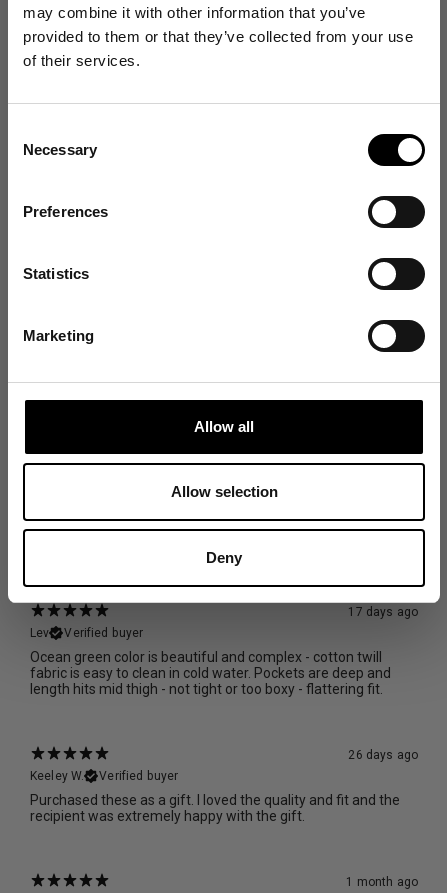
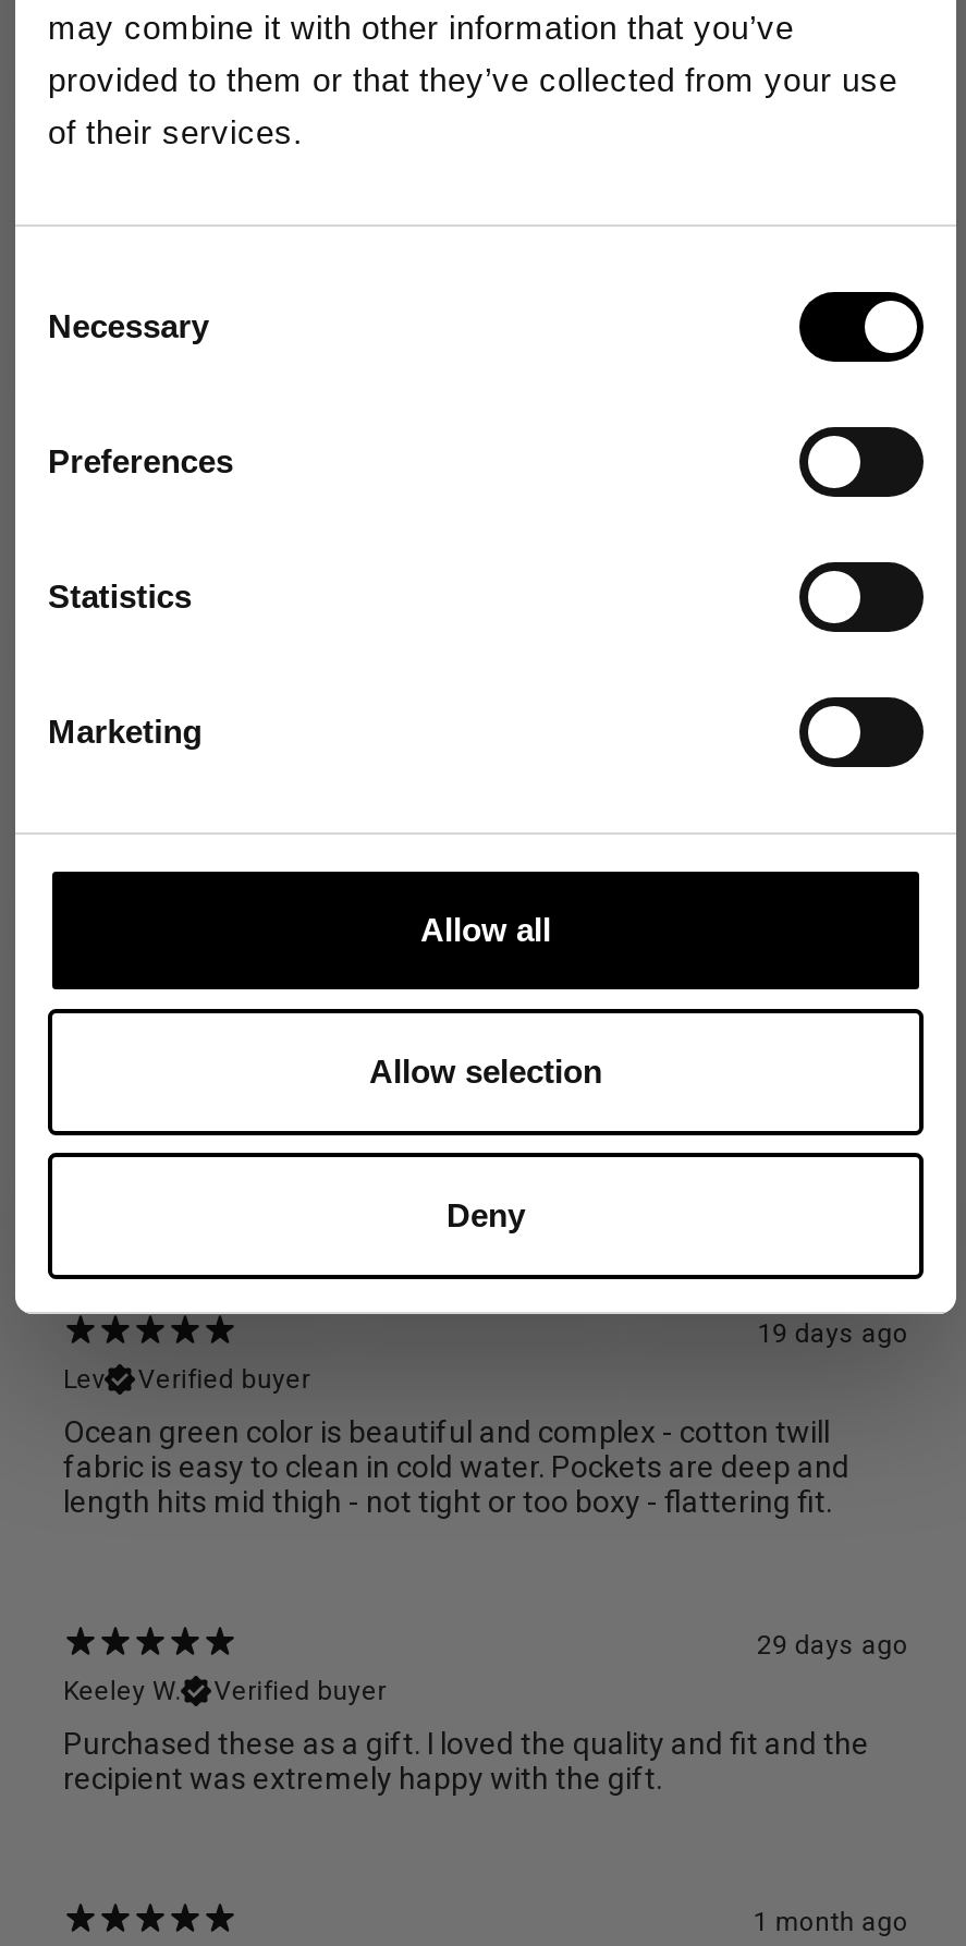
- 17 days ago
+ 19 days ago

- 26 days ago
+ 29 days ago
